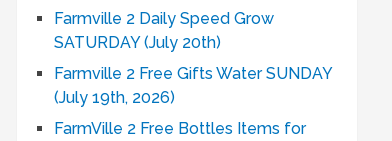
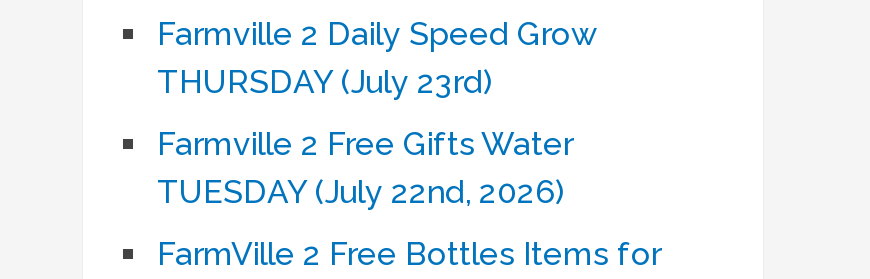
- SATURDAY (July 20th)
+ THURSDAY (July 23rd)

- Farmville 2 Free Gifts Water SUNDAY
- (July 19th, 2026)
+ Farmville 2 Free Gifts Water
+ TUESDAY (July 22nd, 2026)
